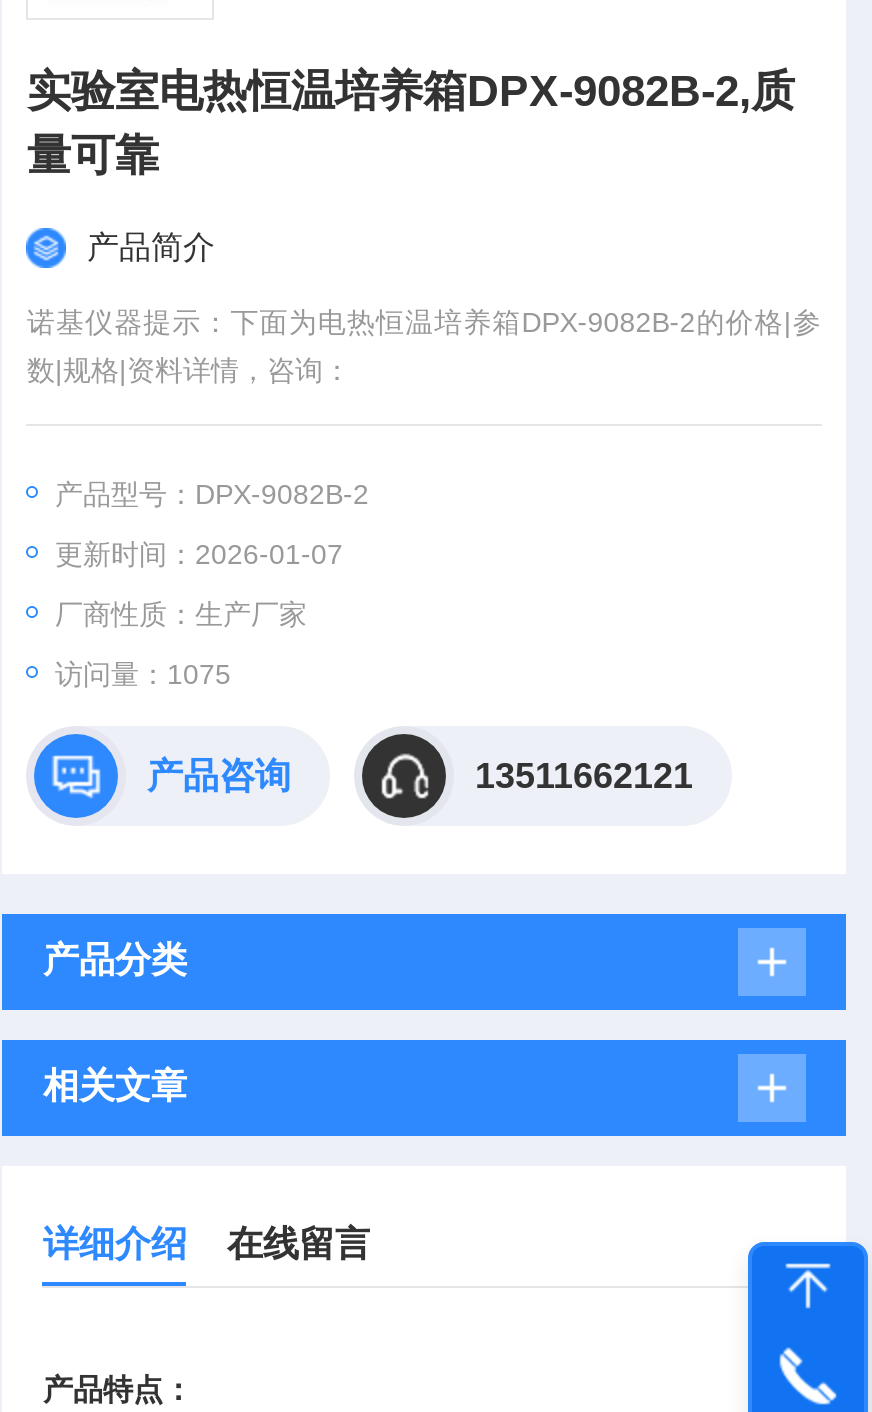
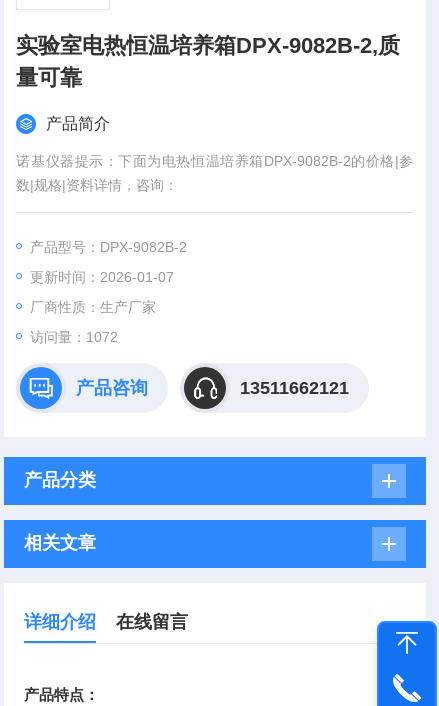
- 访问量：1075
+ 访问量：1072
